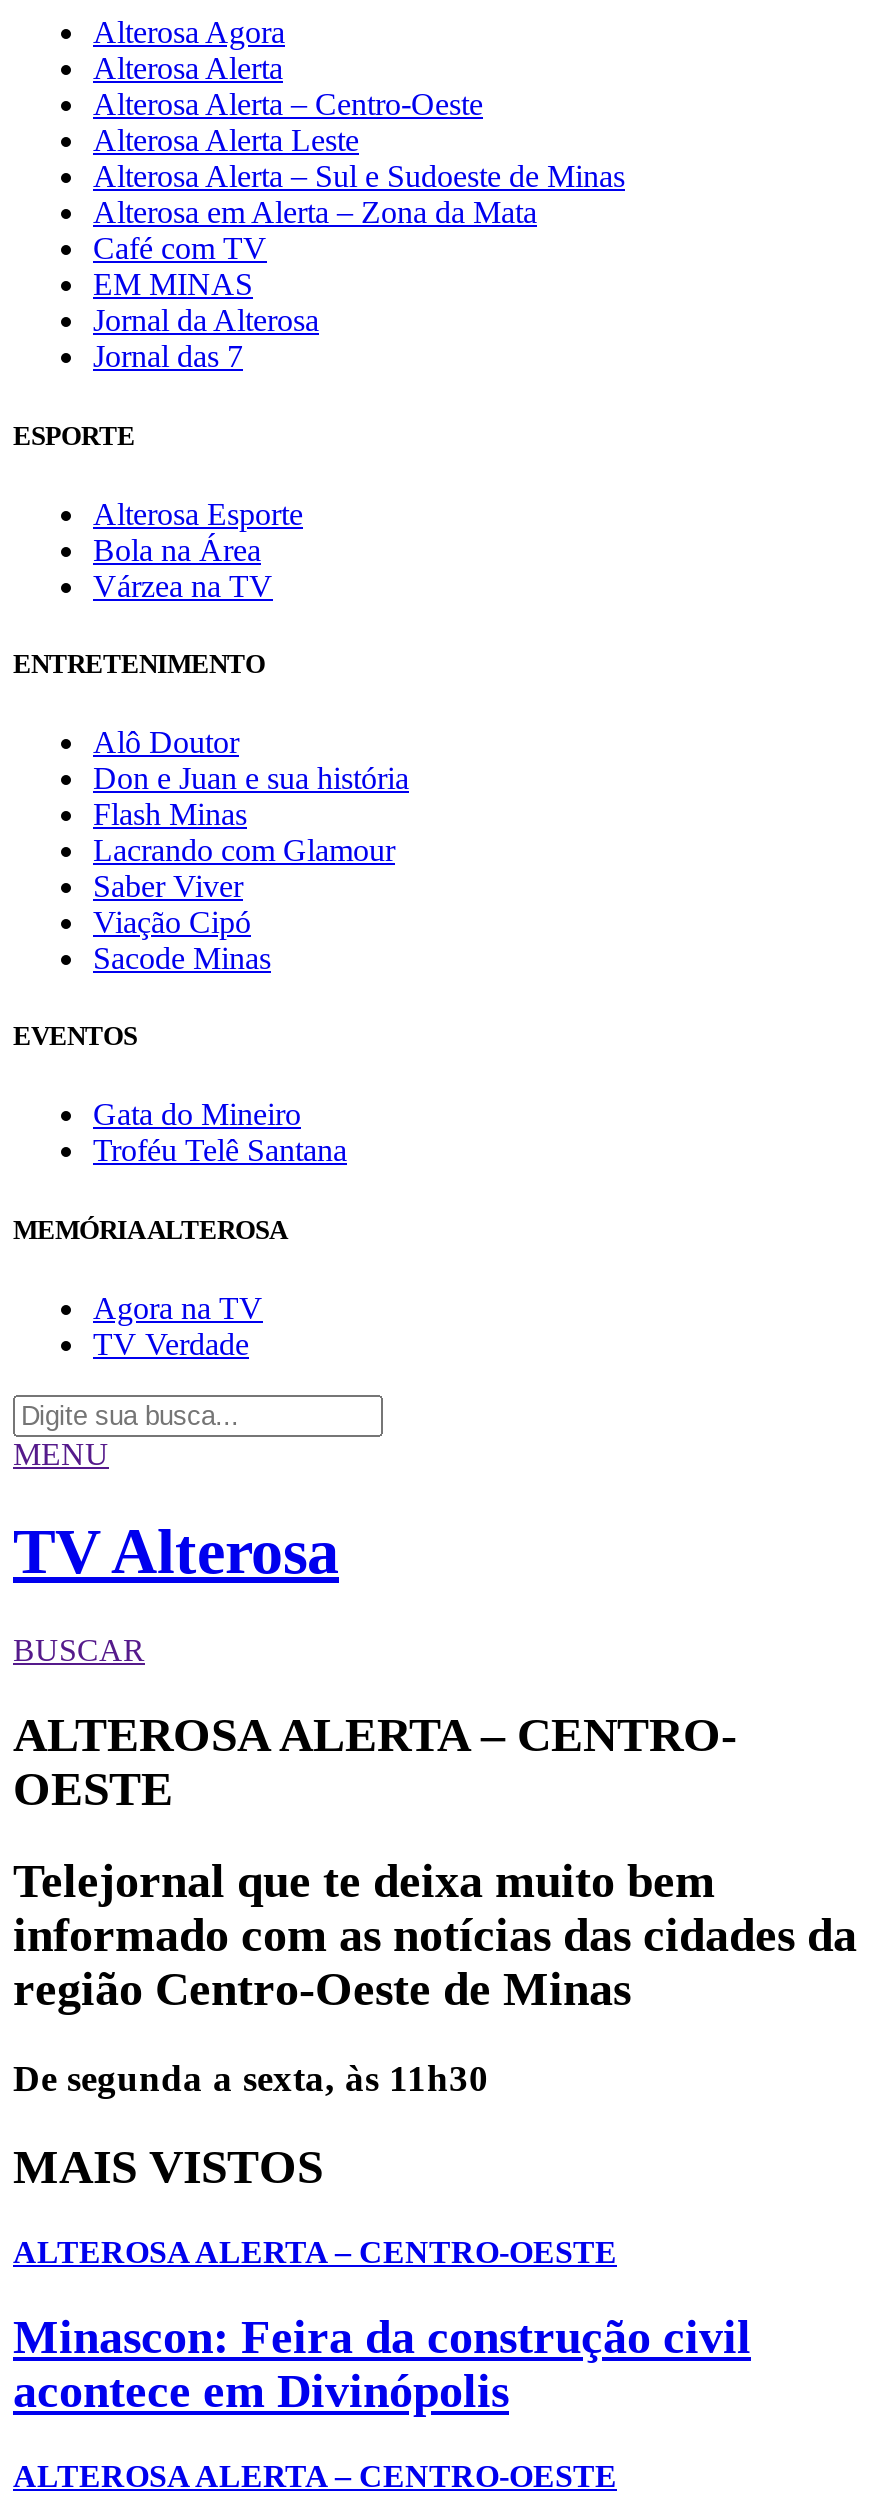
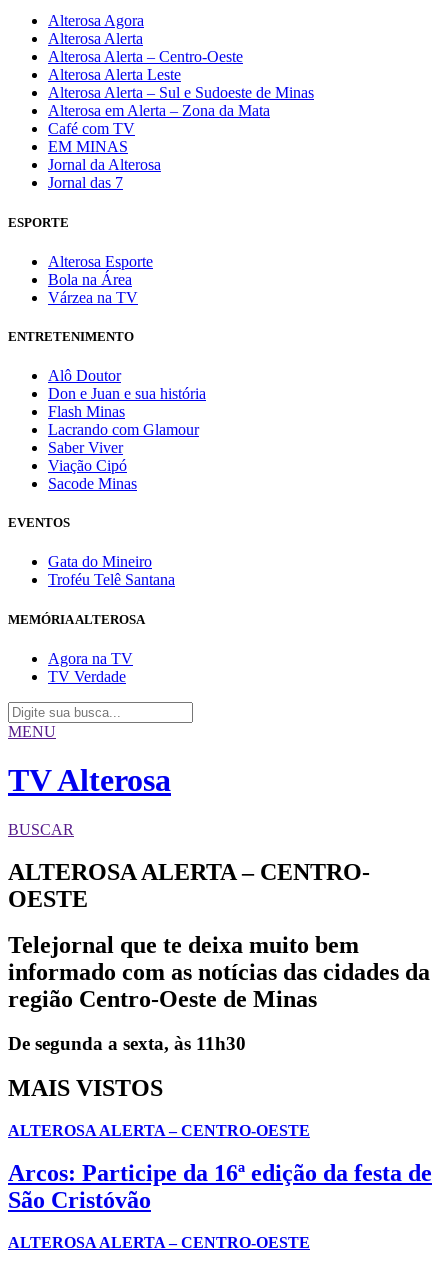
- Minascon: Feira da construção civil
- acontece em Divinópolis
+ Arcos: Participe da 16ª edição da festa de
+ São Cristóvão
